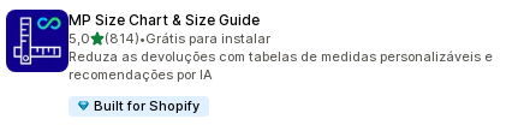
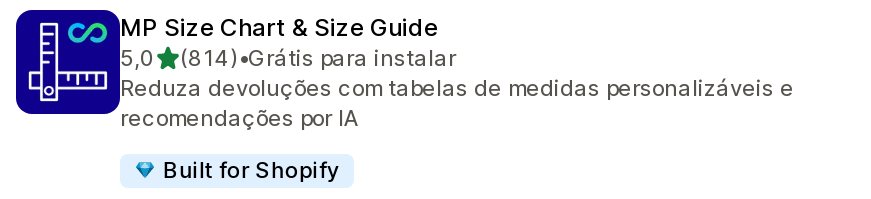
- Reduza as devoluções com tabelas de medidas personalizáveis e
+ Reduza devoluções com tabelas de medidas personalizáveis e
